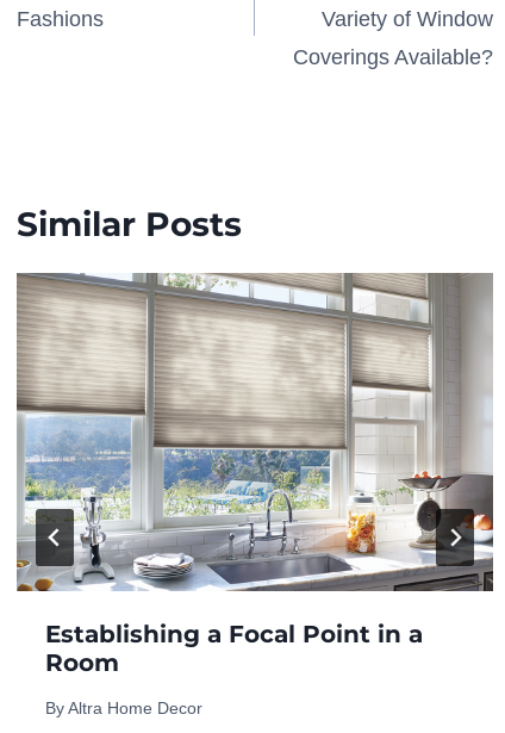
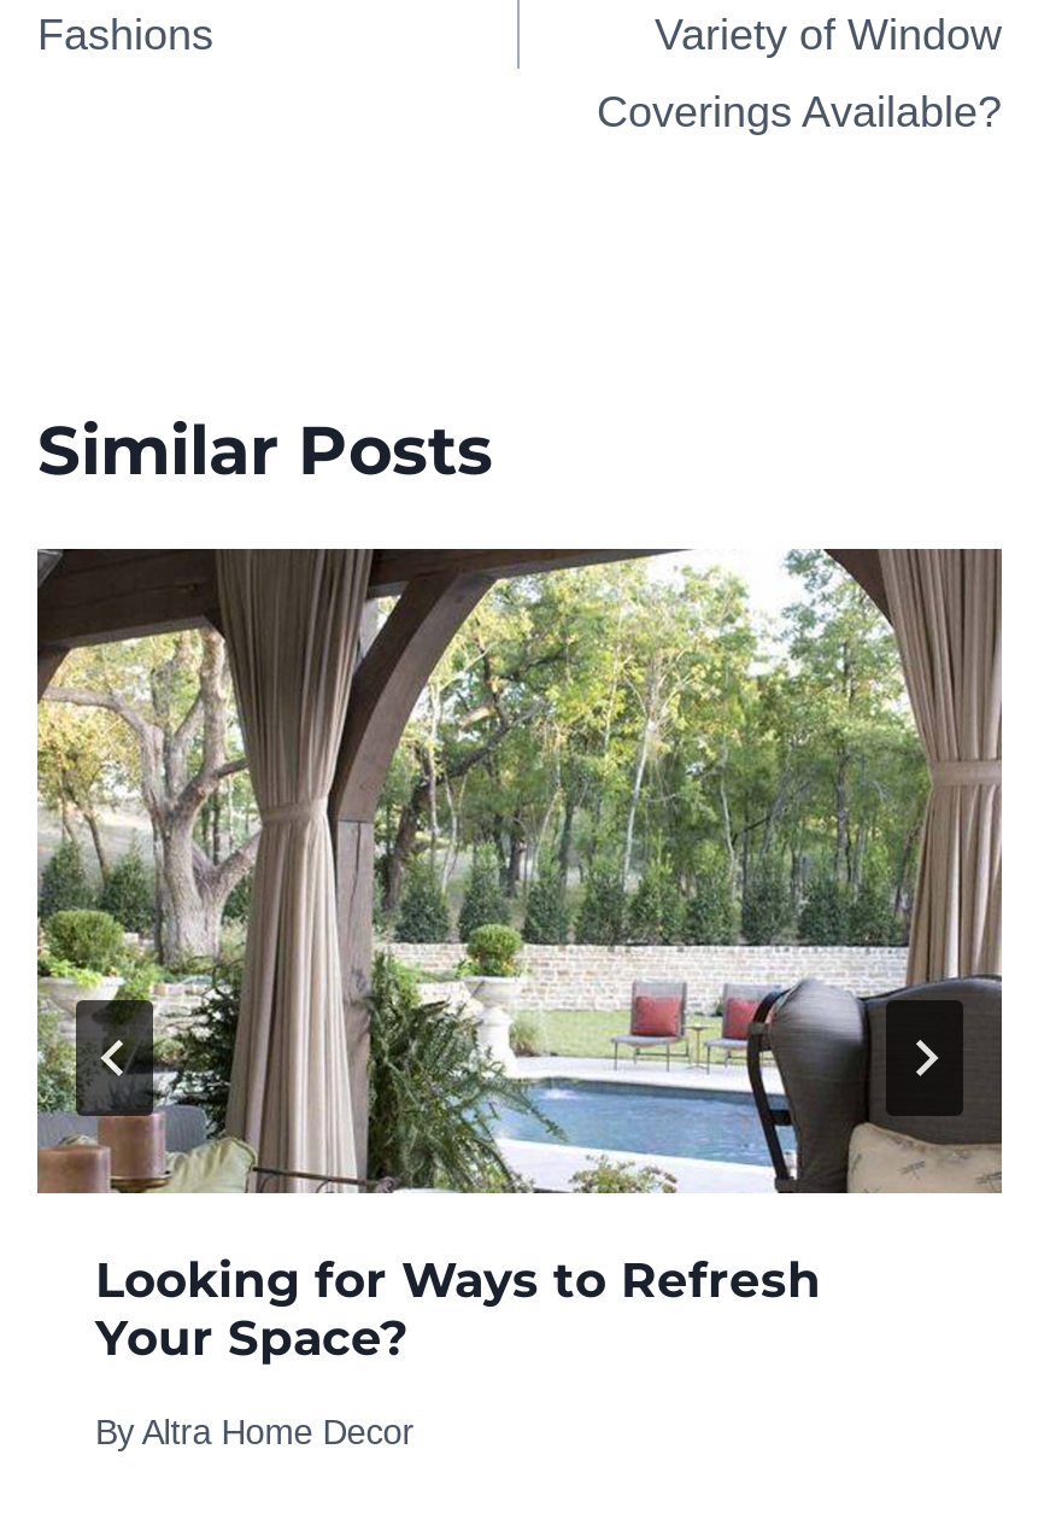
- [image]
- Establishing a Focal Point in a
- Room
+ [image]
+ Looking for Ways to Refresh
+ Your Space?
